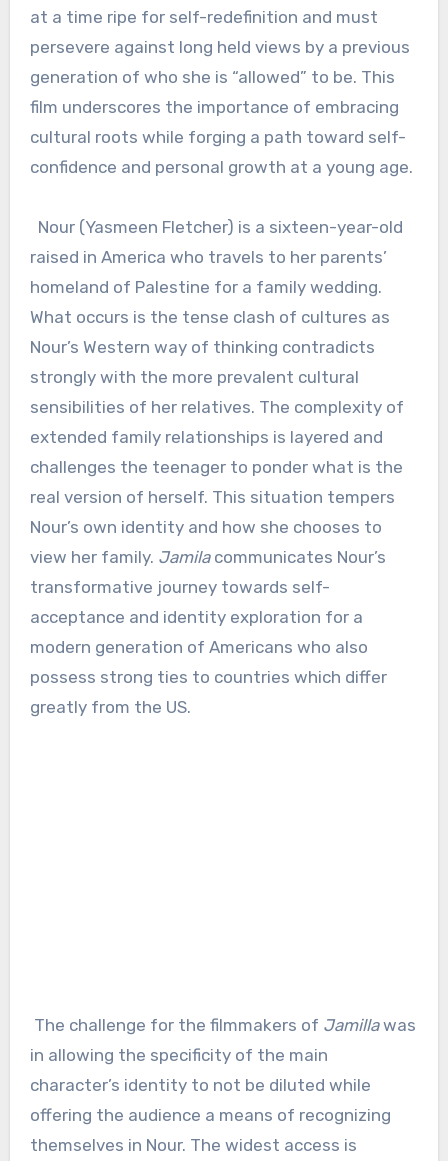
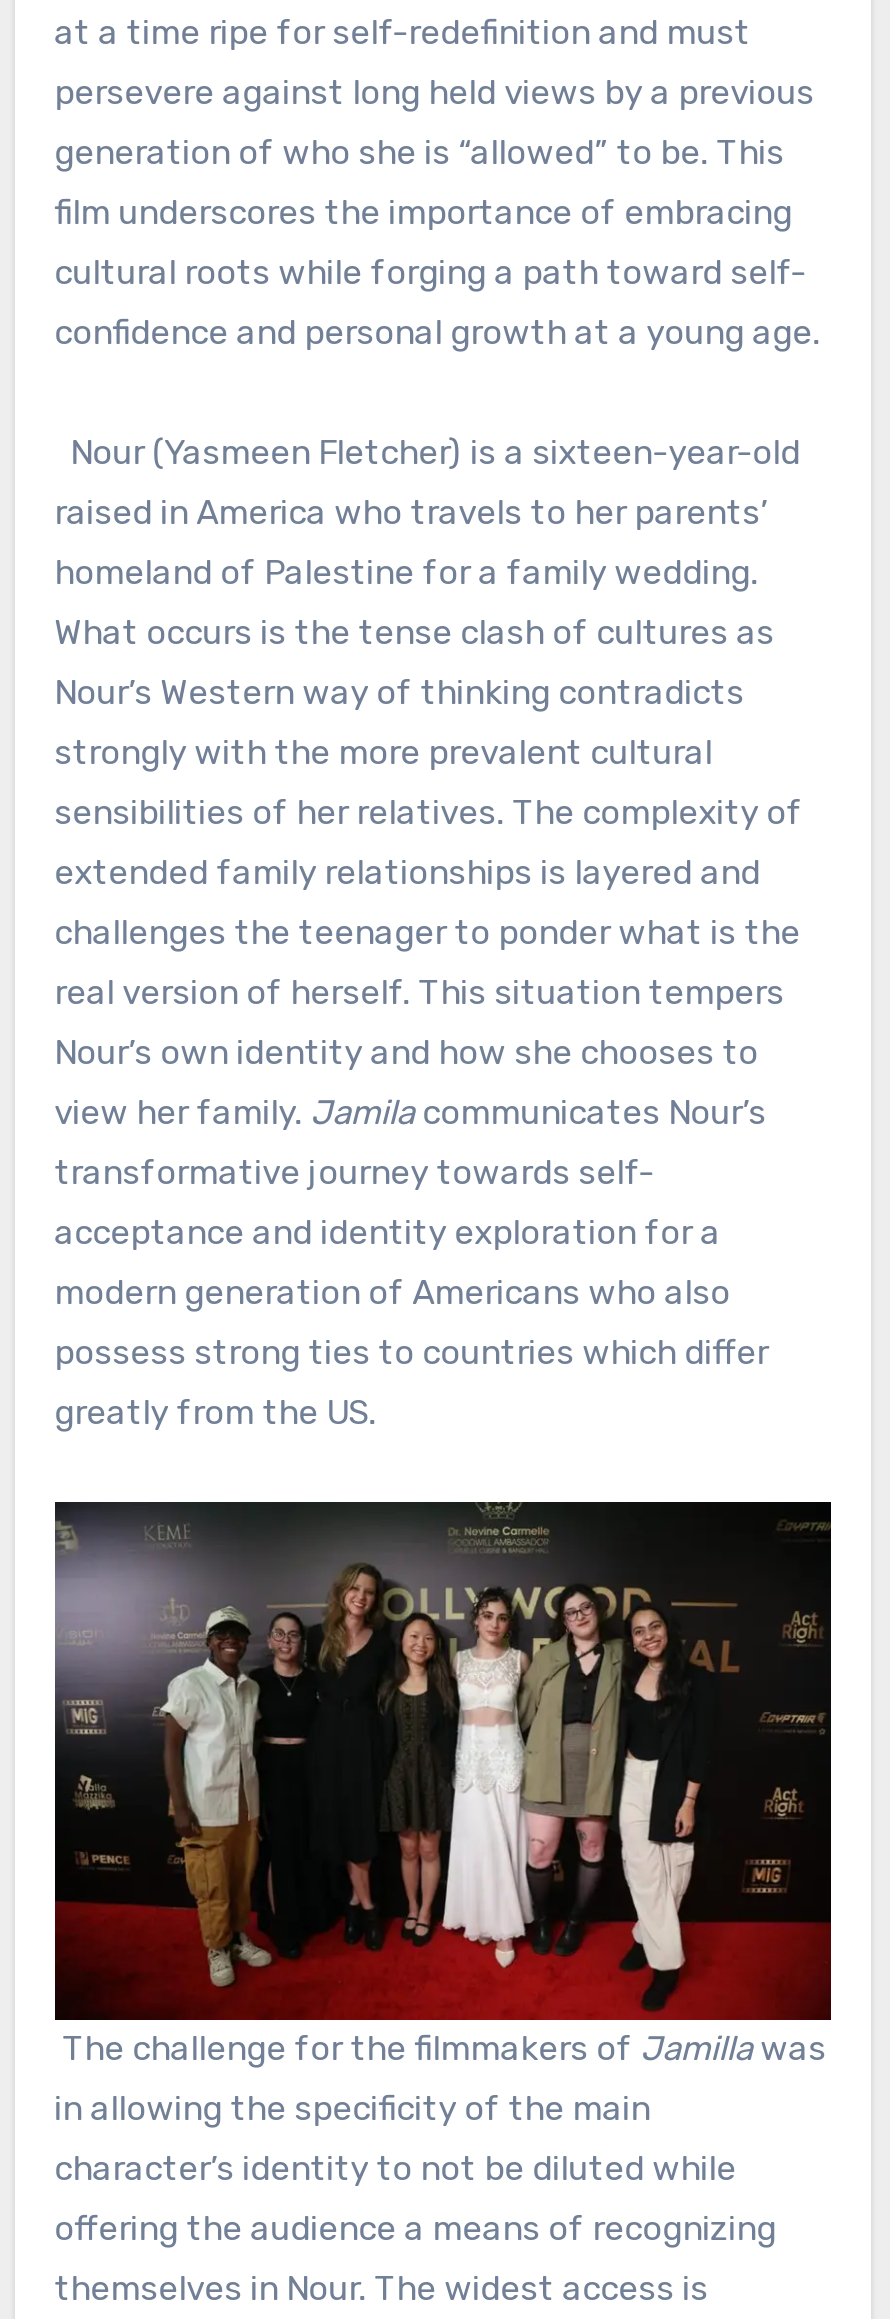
+ [image]
